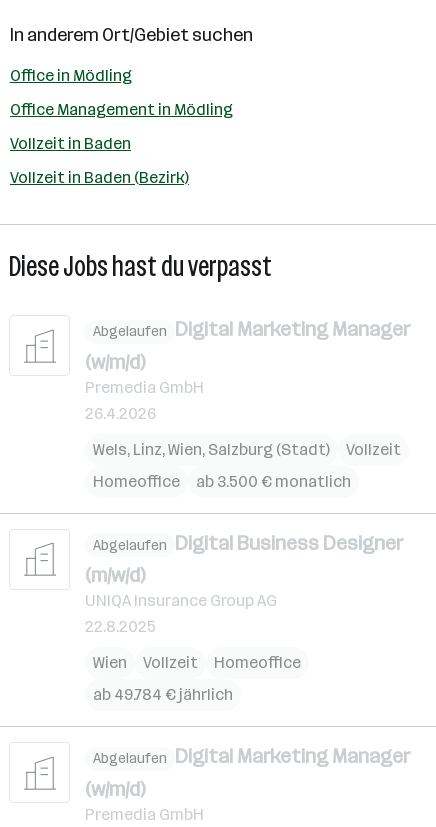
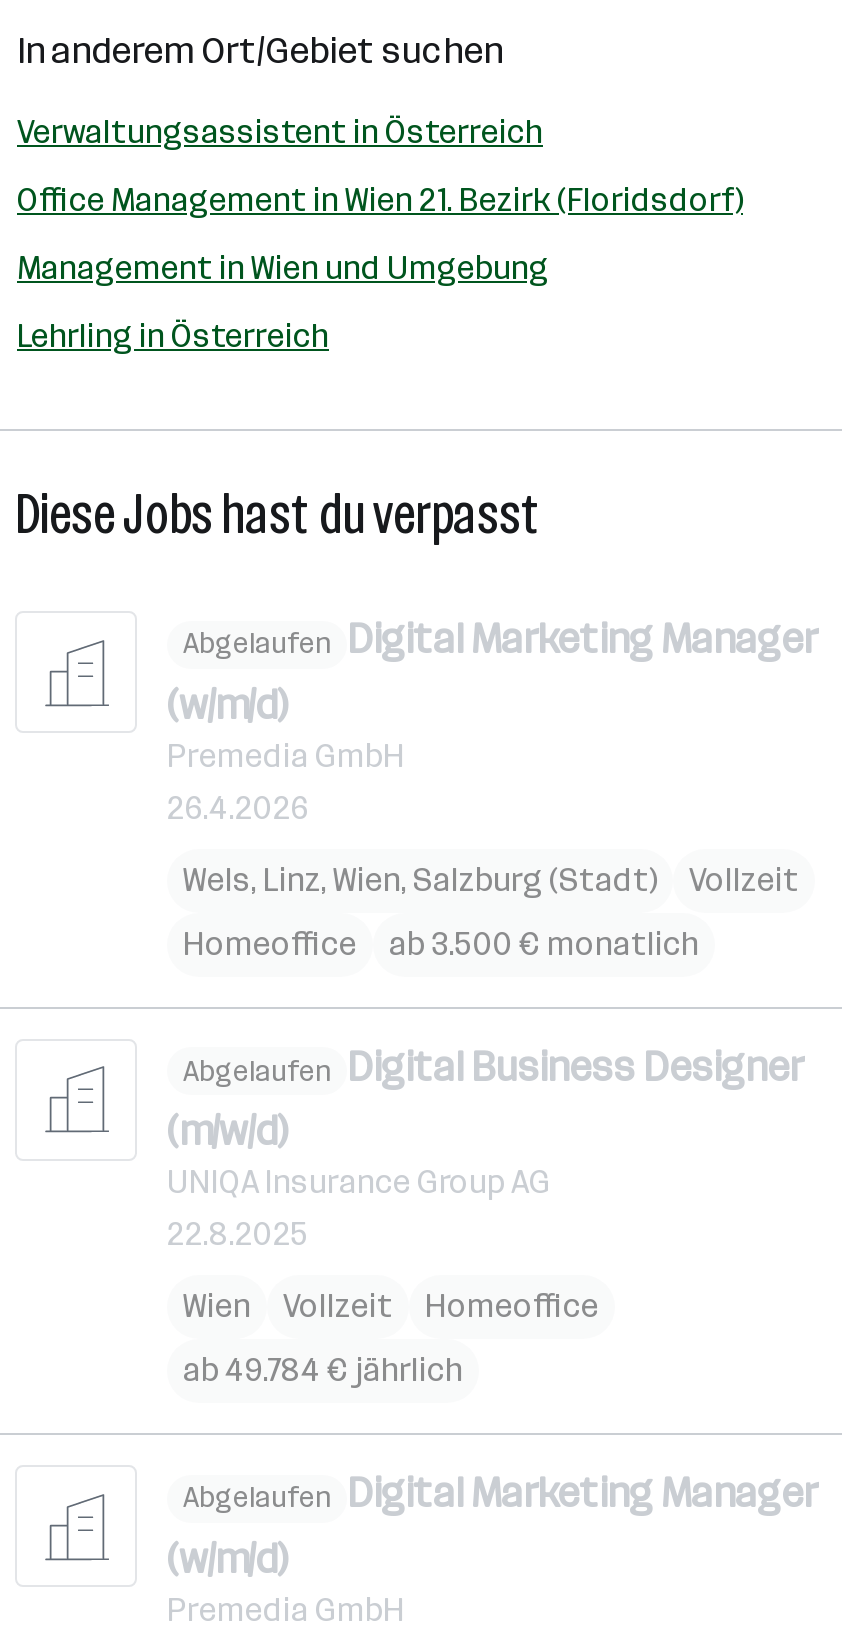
- Office in Mödling
+ Verwaltungsassistent in Österreich

- Office Management in Mödling
+ Office Management in Wien 21. Bezirk (Floridsdorf)

- Vollzeit in Baden
+ Management in Wien und Umgebung

- Vollzeit in Baden (Bezirk)
+ Lehrling in Österreich
